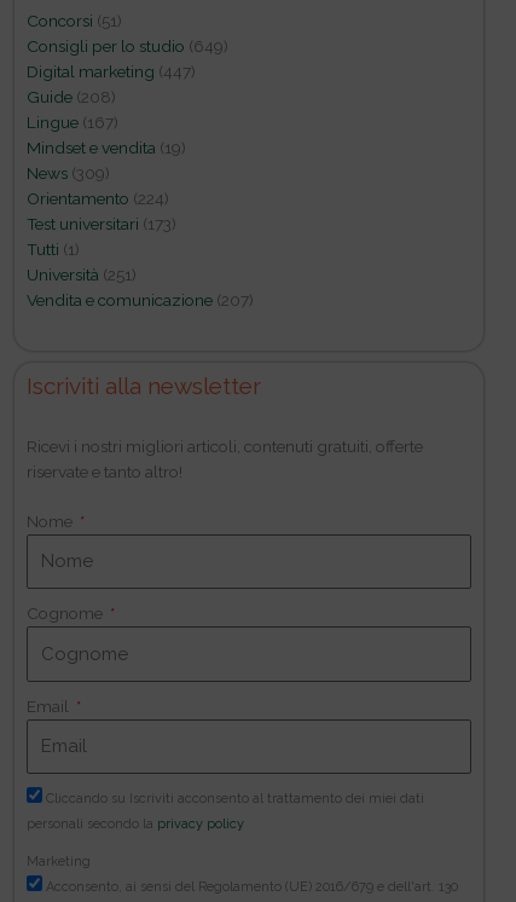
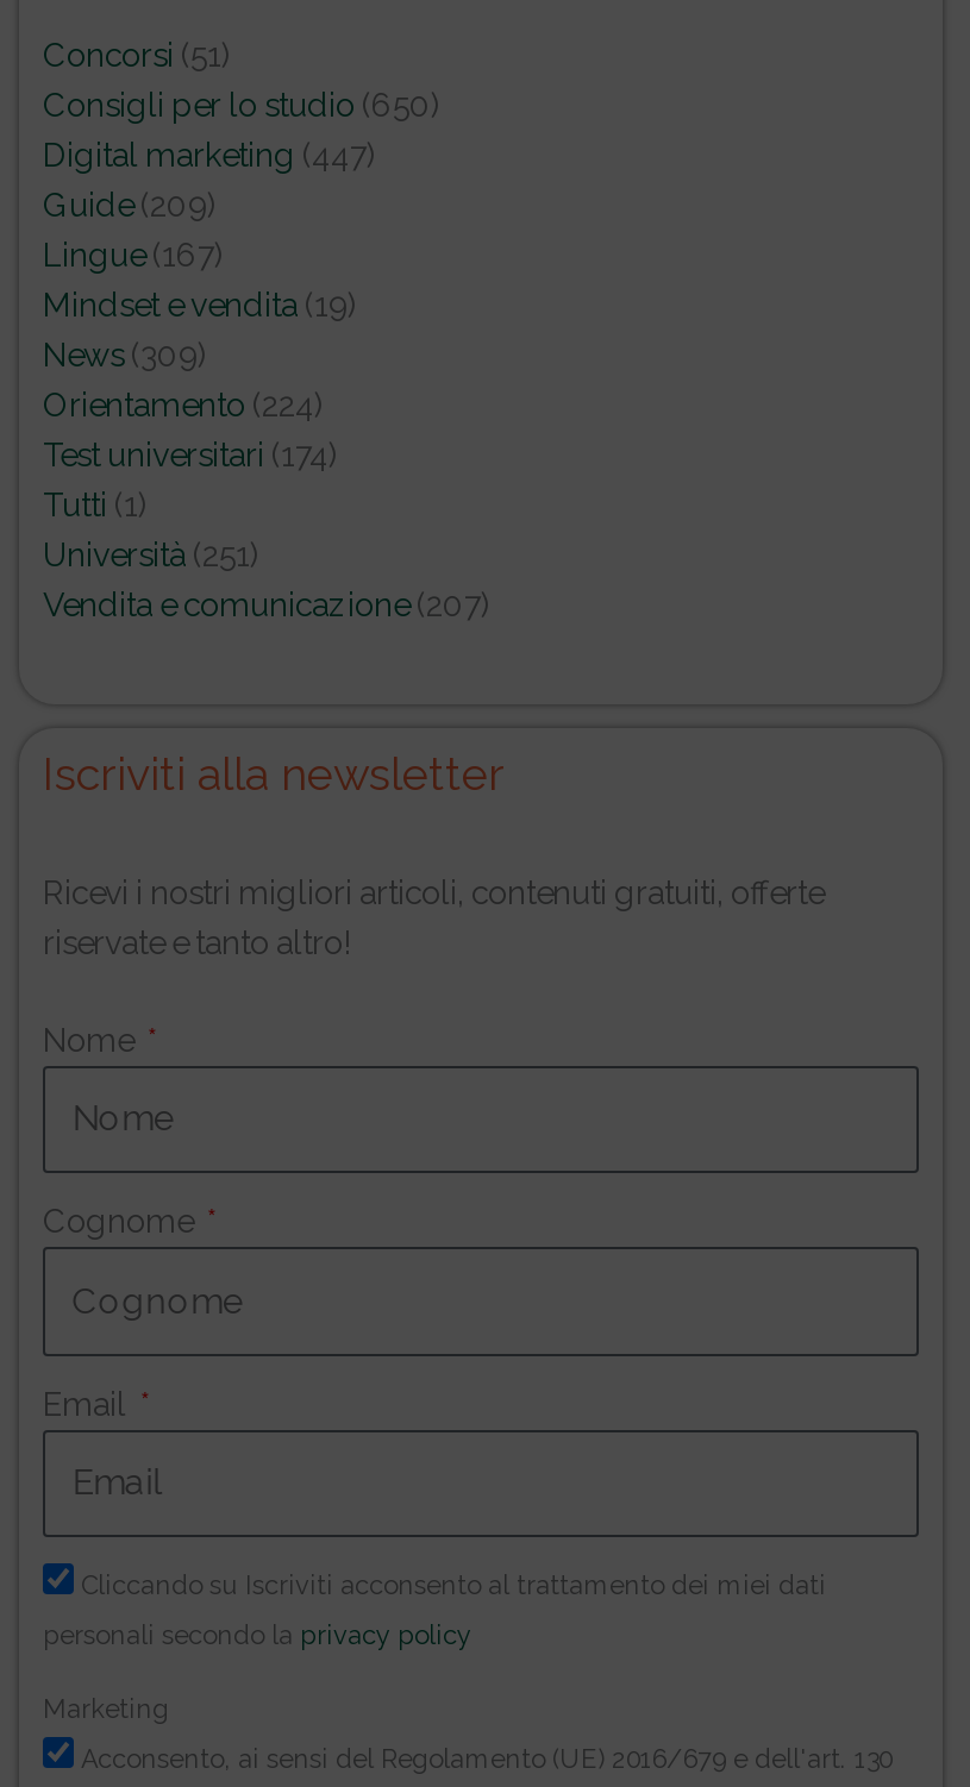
- Consigli per lo studio (649)
+ Consigli per lo studio (650)

- Guide(208)
+ Guide(209)

- Test universitari (173)
+ Test universitari (174)
